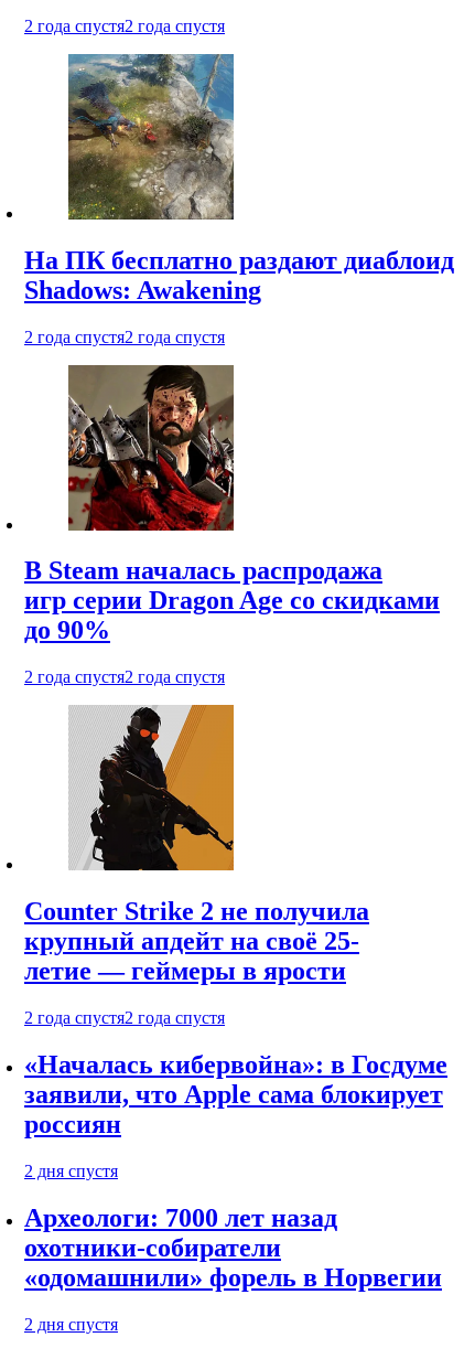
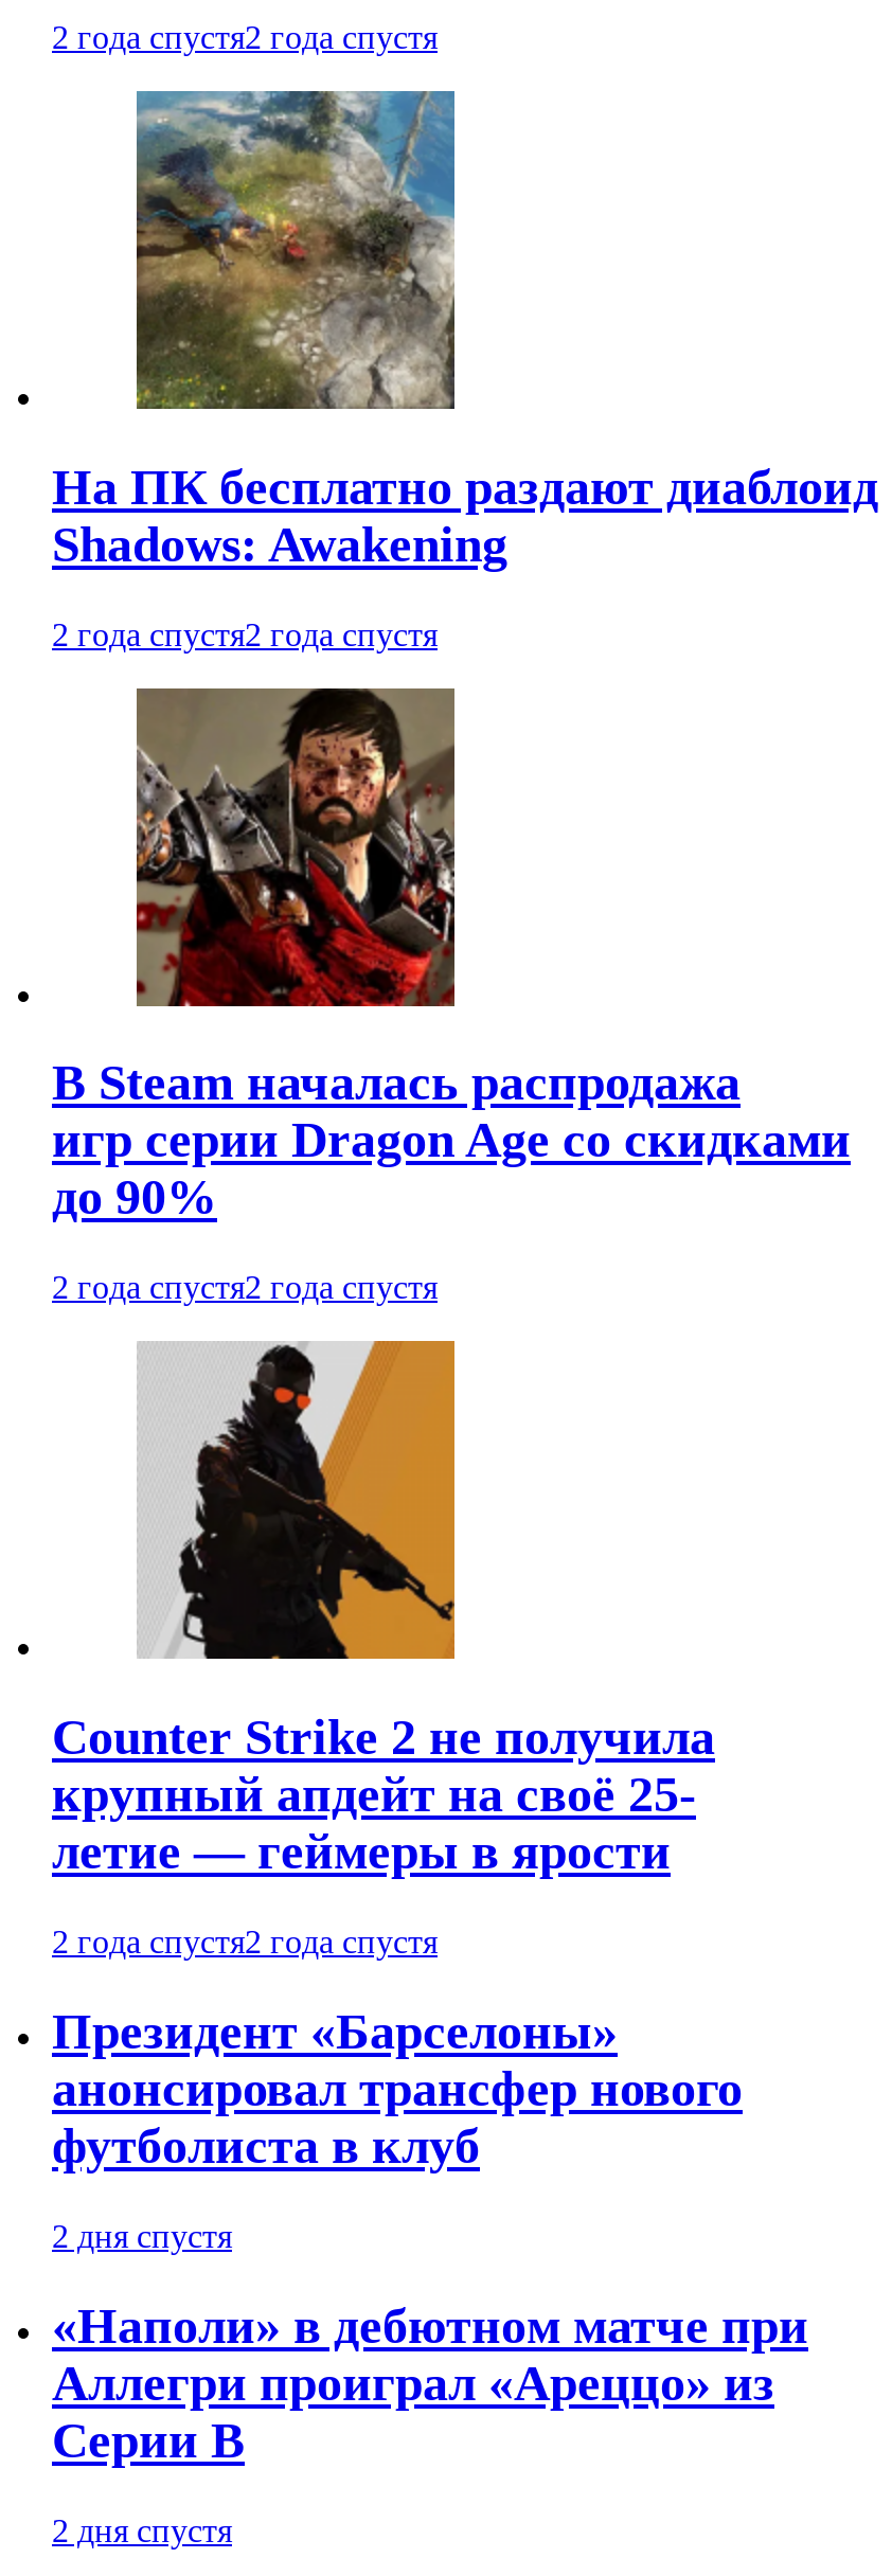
- «Началась кибервойна»: в Госдуме
- заявили, что Apple сама блокирует
- россиян
+ Президент «Барселоны»
+ анонсировал трансфер нового
+ футболиста в клуб

- Археологи: 7000 лет назад
- охотники-собиратели
- «одомашнили» форель в Норвегии
+ «Наполи» в дебютном матче при
+ Аллегри проиграл «Ареццо» из
+ Серии B
